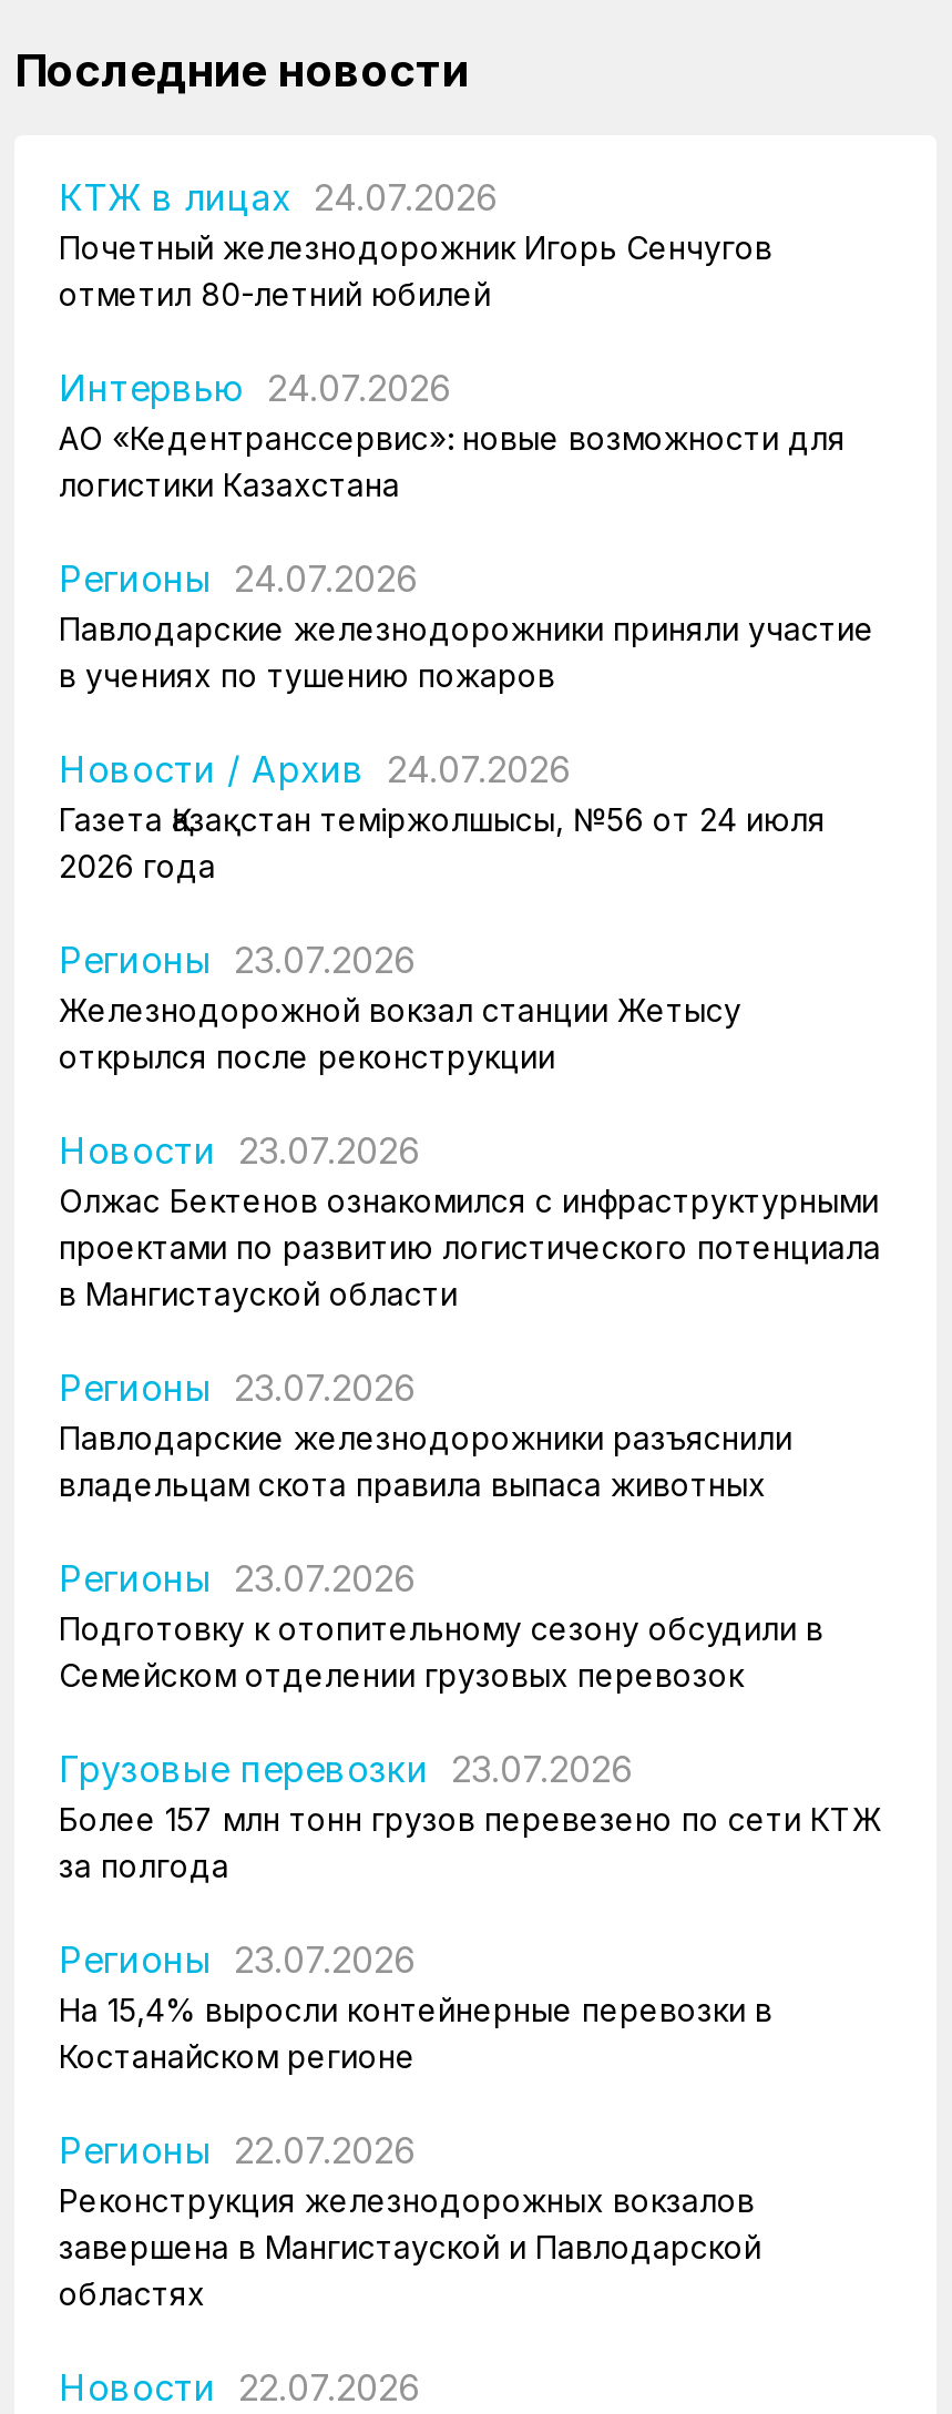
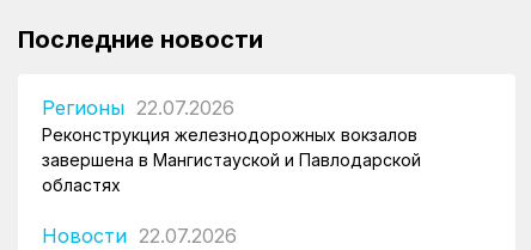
- КТЖ в лицах 24.07.2026
- Почетный железнодорожник Игорь Сенчугов
- отметил 80-летний юбилей
- Интервью 24.07.2026
- АО «Кедентранссервис»: новые возможности для
- логистики Казахстана
- Регионы 24.07.2026
- Павлодарские железнодорожники приняли участие
- в учениях по тушению пожаров
- Новости / Архив 24.07.2026
- Газета Қазақстан теміржолшысы, №56 от 24 июля
- 2026 года
- Регионы 23.07.2026
- Железнодорожной вокзал станции Жетысу
- открылся после реконструкции
- Новости 23.07.2026
- Олжас Бектенов ознакомился с инфраструктурными
- проектами по развитию логистического потенциала
- в Мангистауской области
- Регионы 23.07.2026
- Павлодарские железнодорожники разъяснили
- владельцам скота правила выпаса животных
- Регионы 23.07.2026
- Подготовку к отопительному сезону обсудили в
- Семейском отделении грузовых перевозок
- Грузовые перевозки 23.07.2026
- Более 157 млн тонн грузов перевезено по сети КТЖ
- за полгода
- Регионы 23.07.2026
- На 15,4% выросли контейнерные перевозки в
- Костанайском регионе
